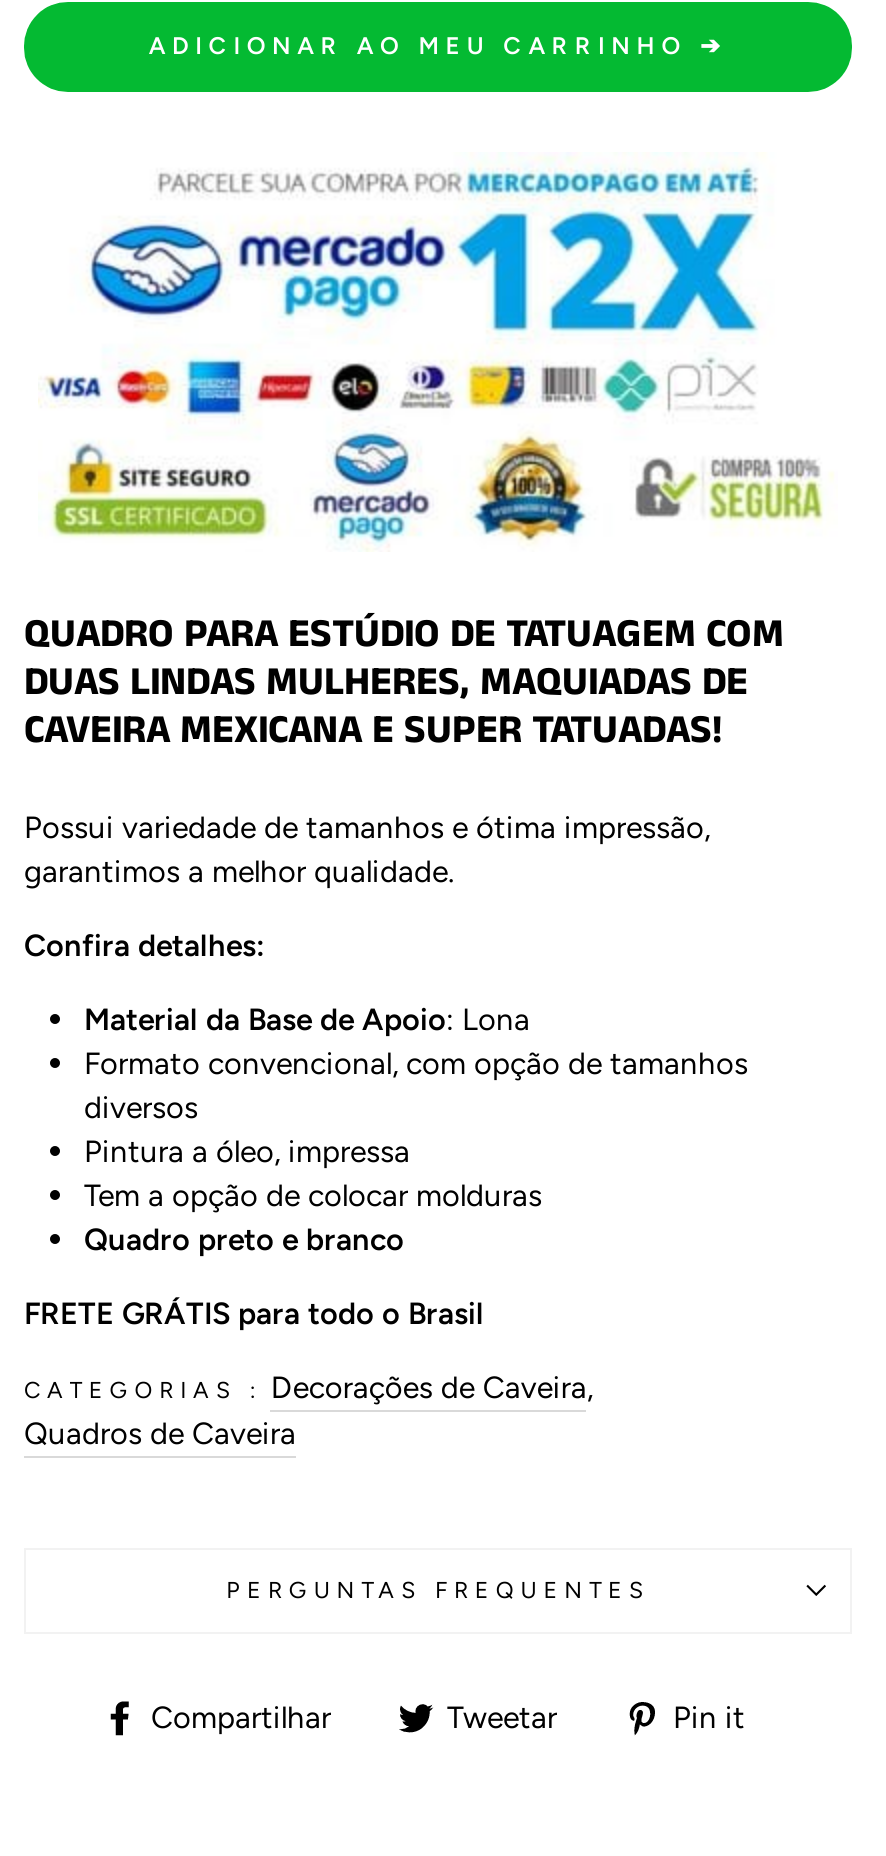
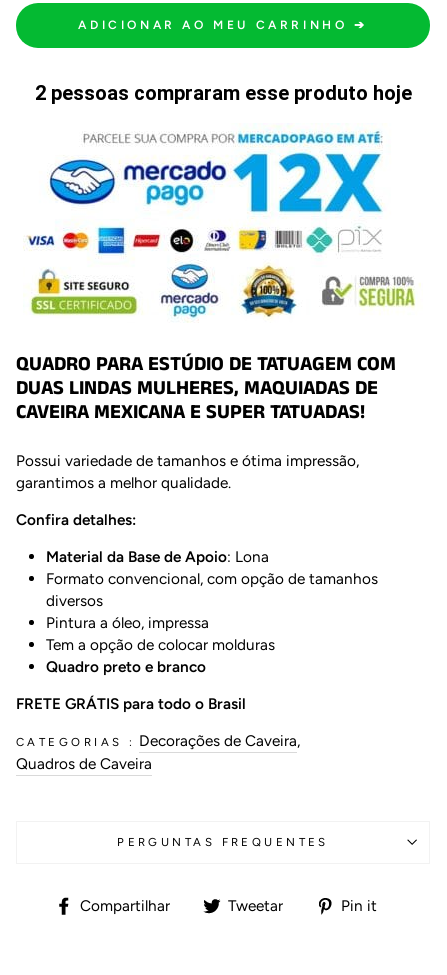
+ 2 pessoas compraram esse produto hoje
